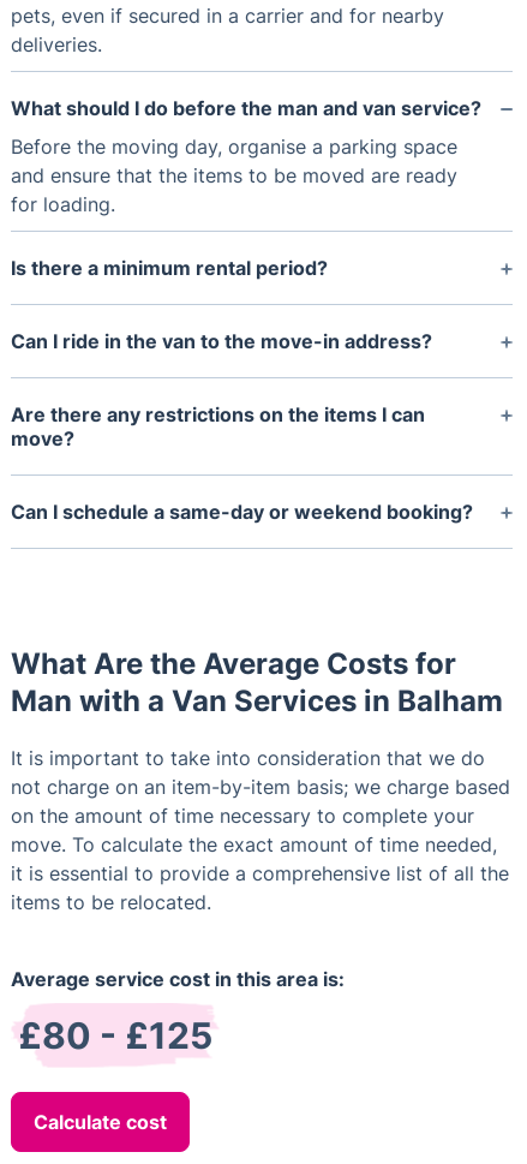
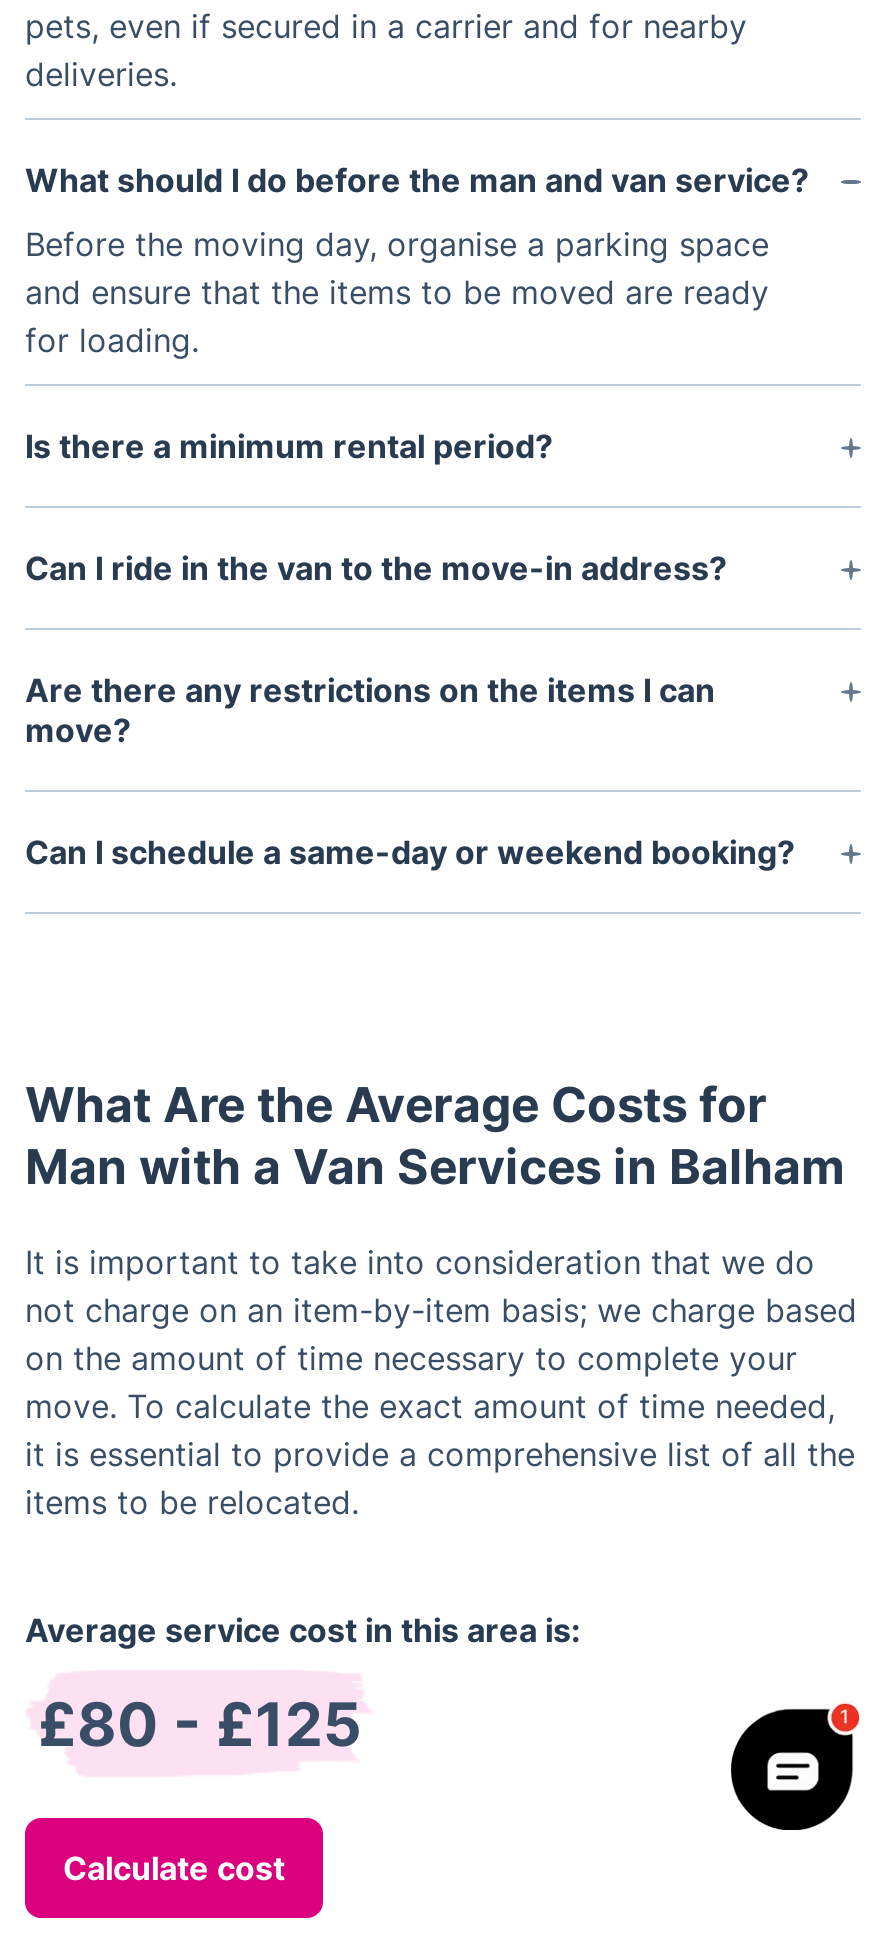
+ [image]
